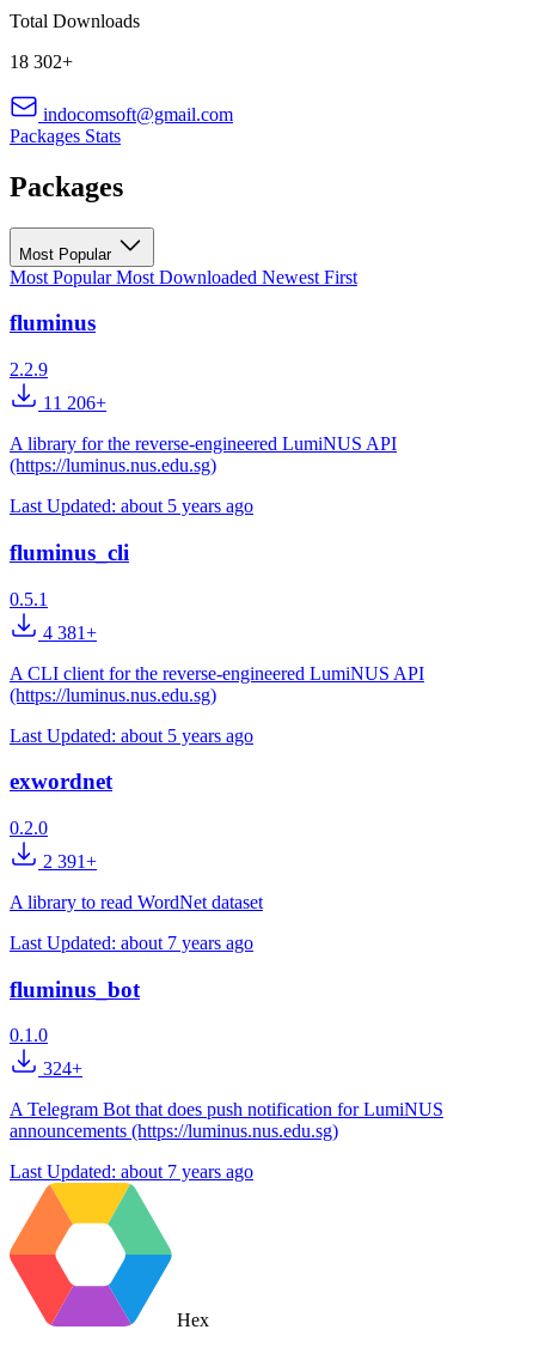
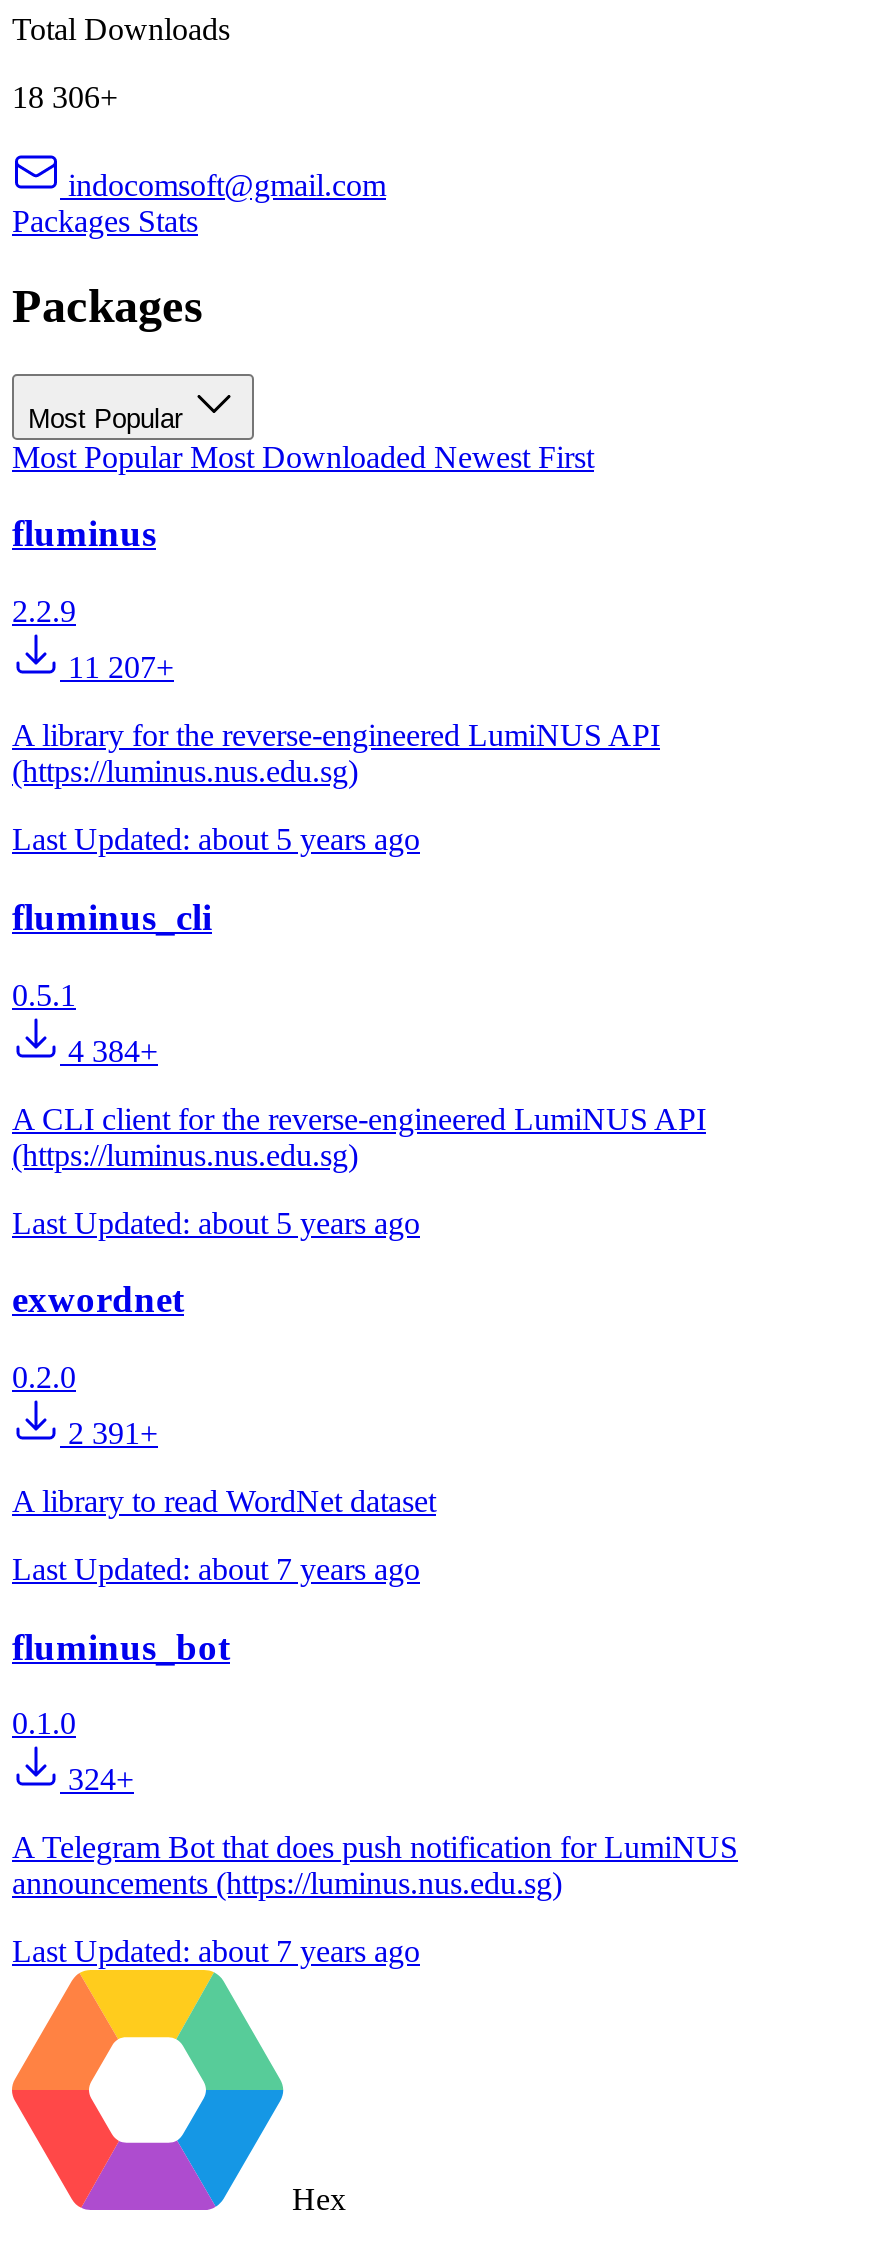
- 18 302+
+ 18 306+

- 11 206+
+ 11 207+

- 4 381+
+ 4 384+
